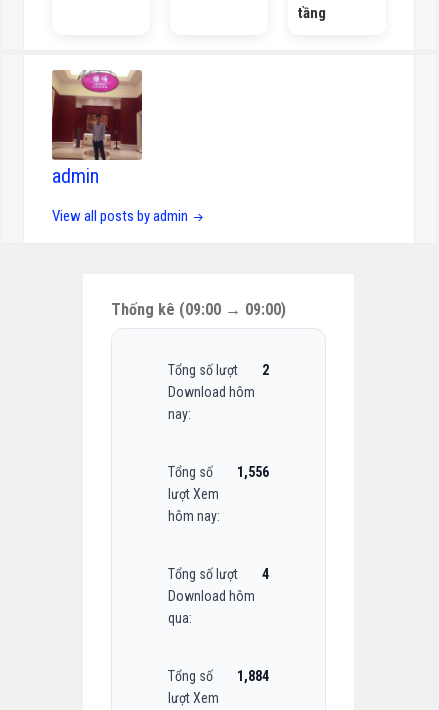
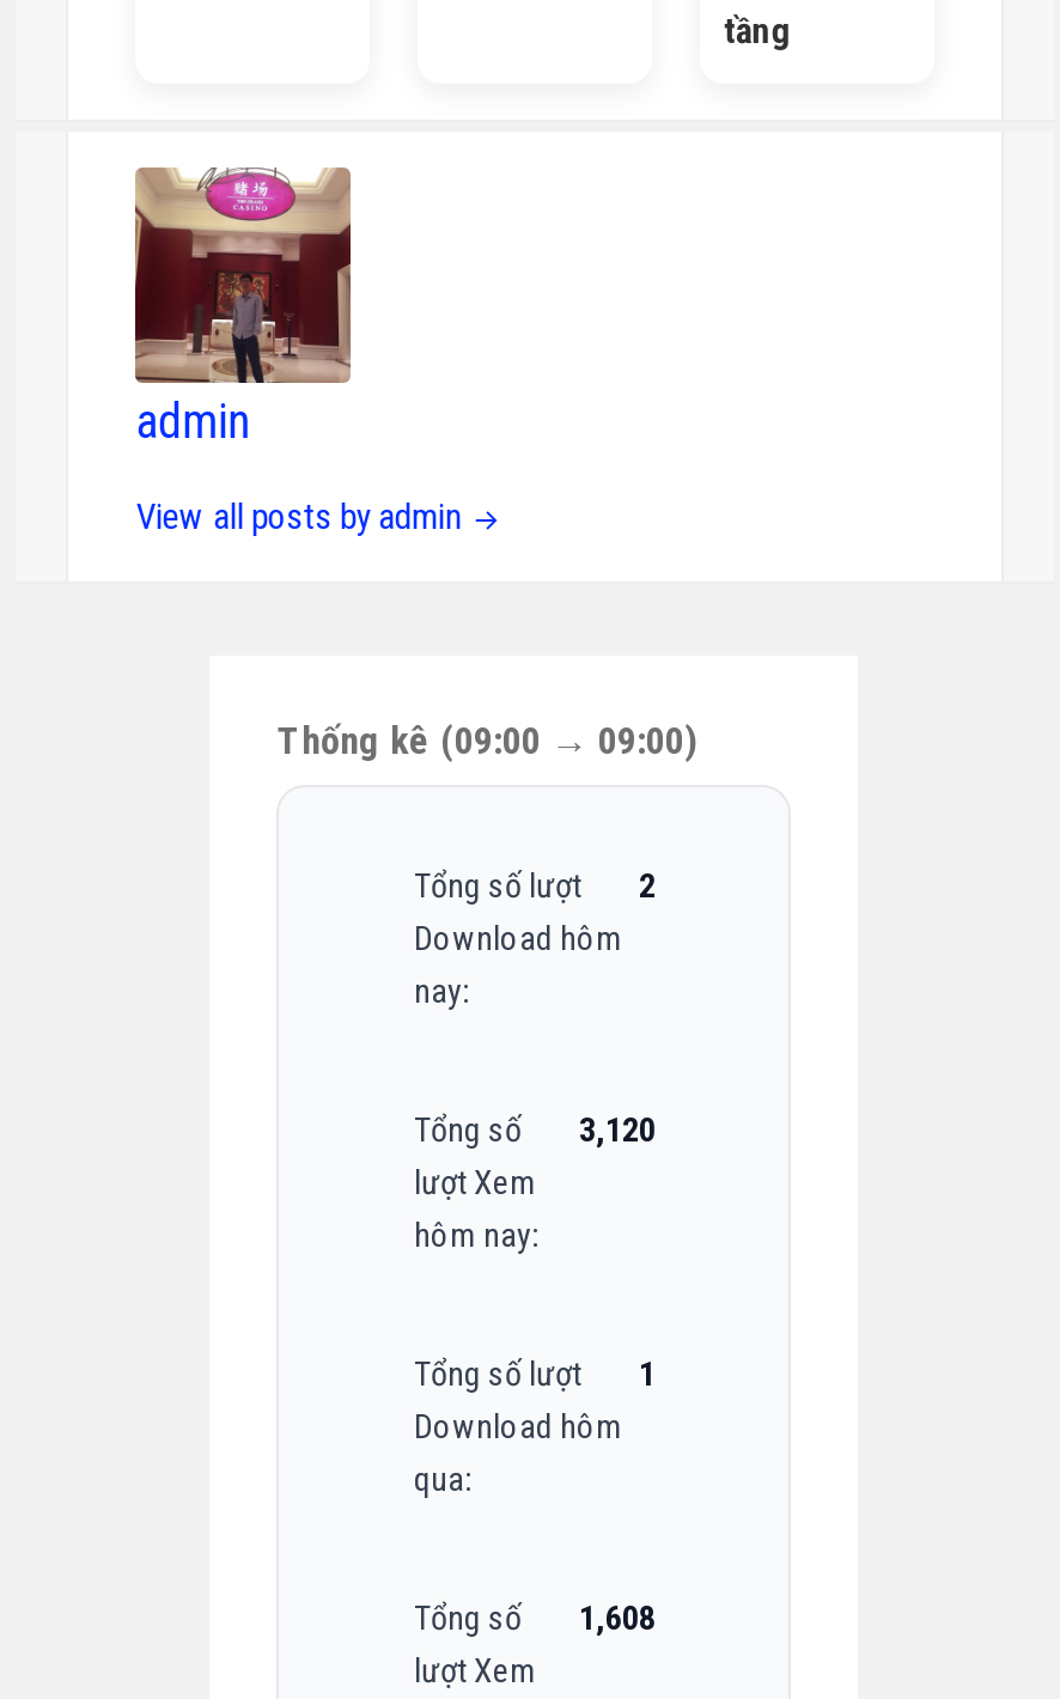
- Tổng số 1,556
+ Tổng số 3,120

- Tổng số lượt 4
+ Tổng số lượt 1

- Tổng số 1,884
+ Tổng số 1,608
